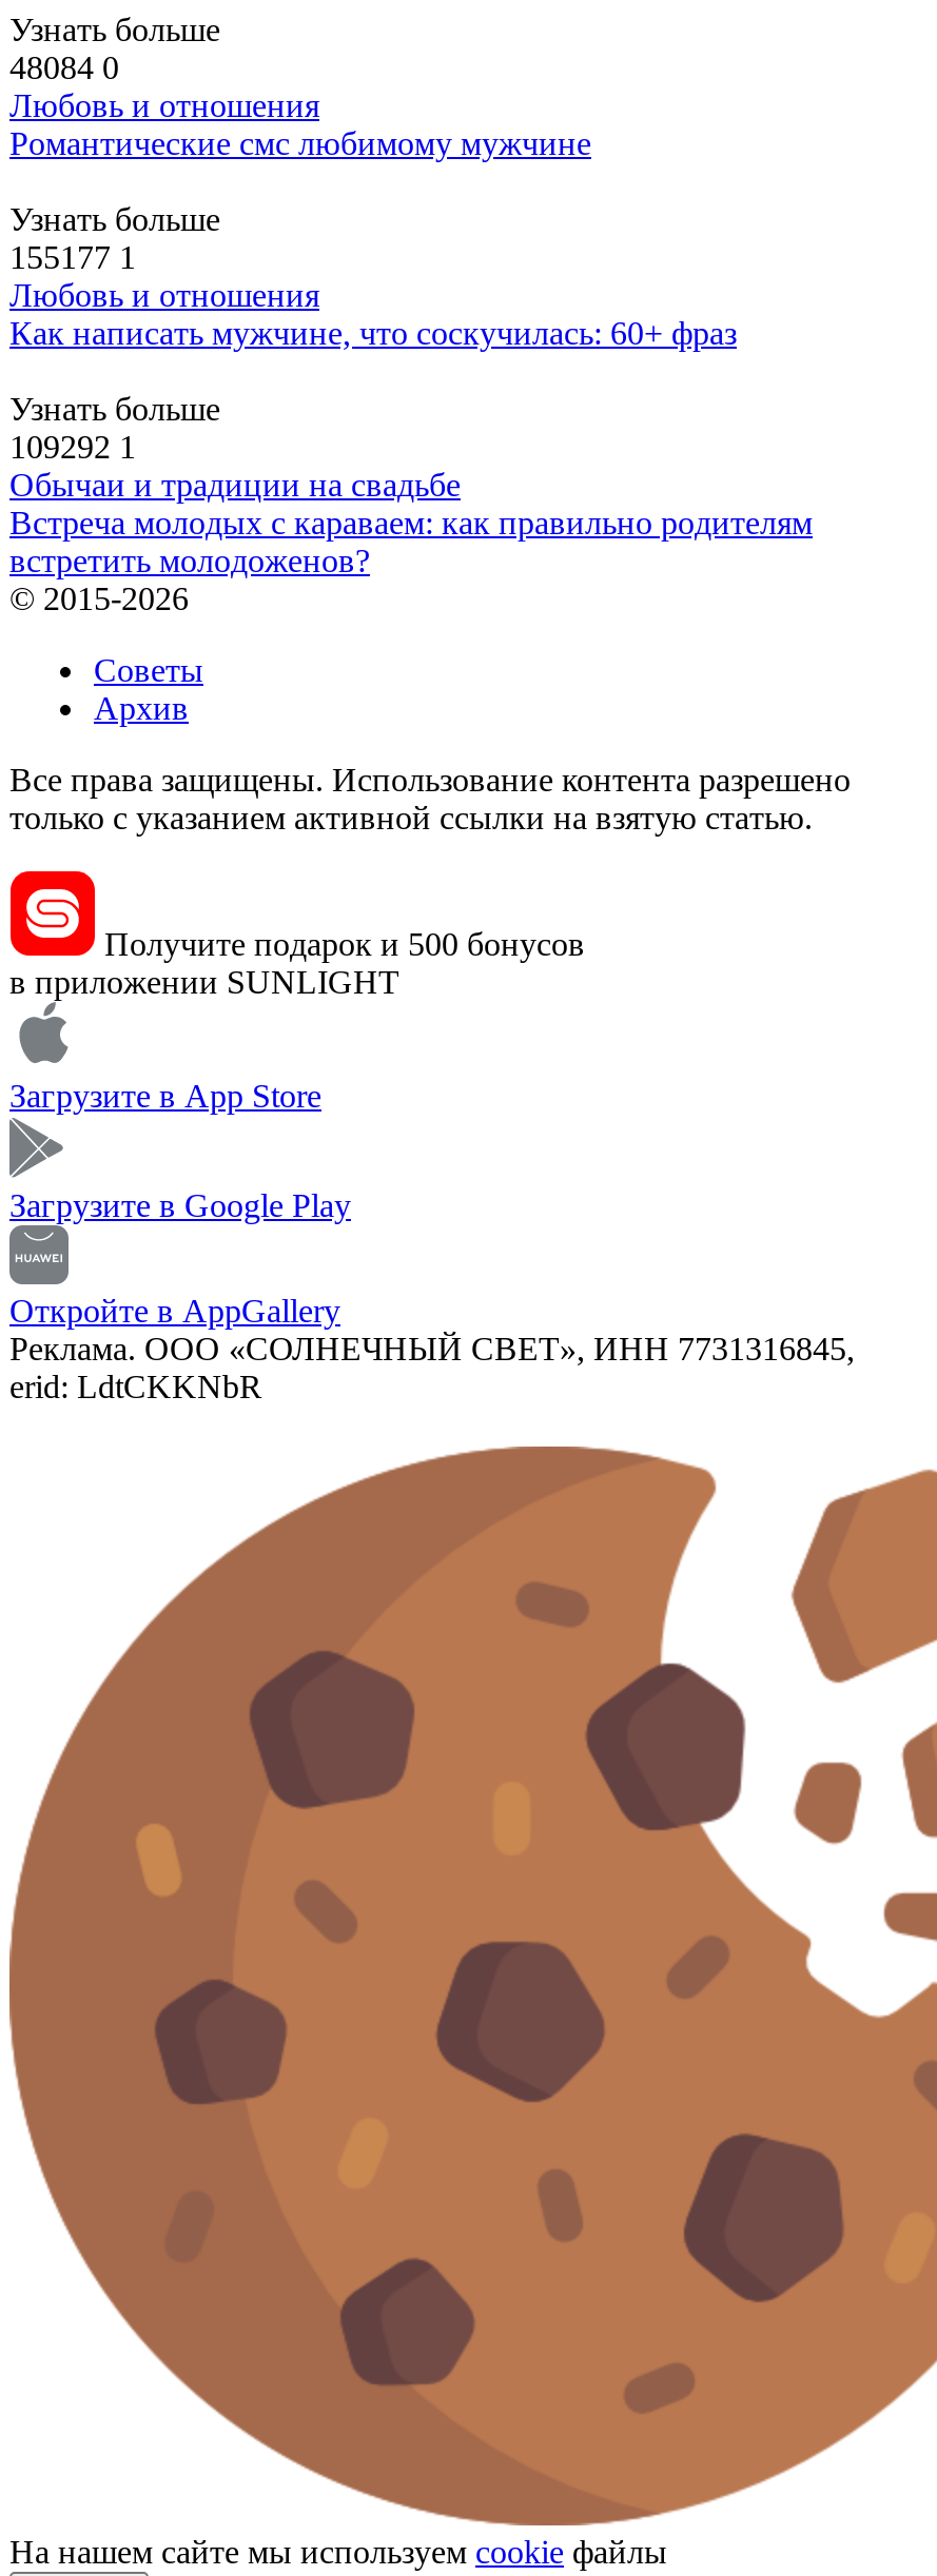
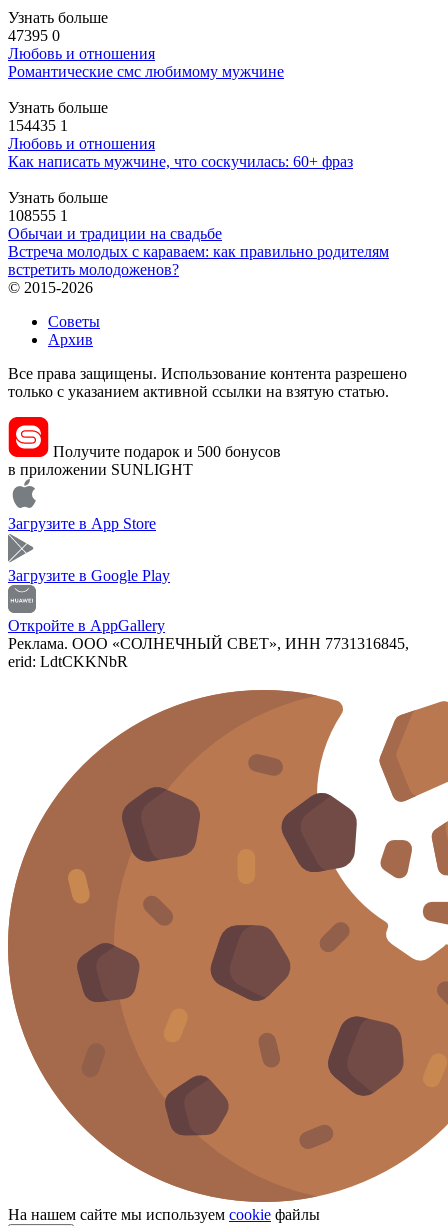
- 48084 0
+ 47395 0

- 155177 1
+ 154435 1

- 109292 1
+ 108555 1
